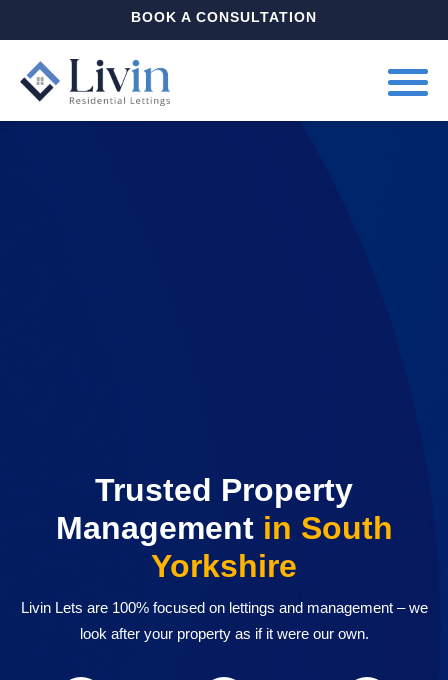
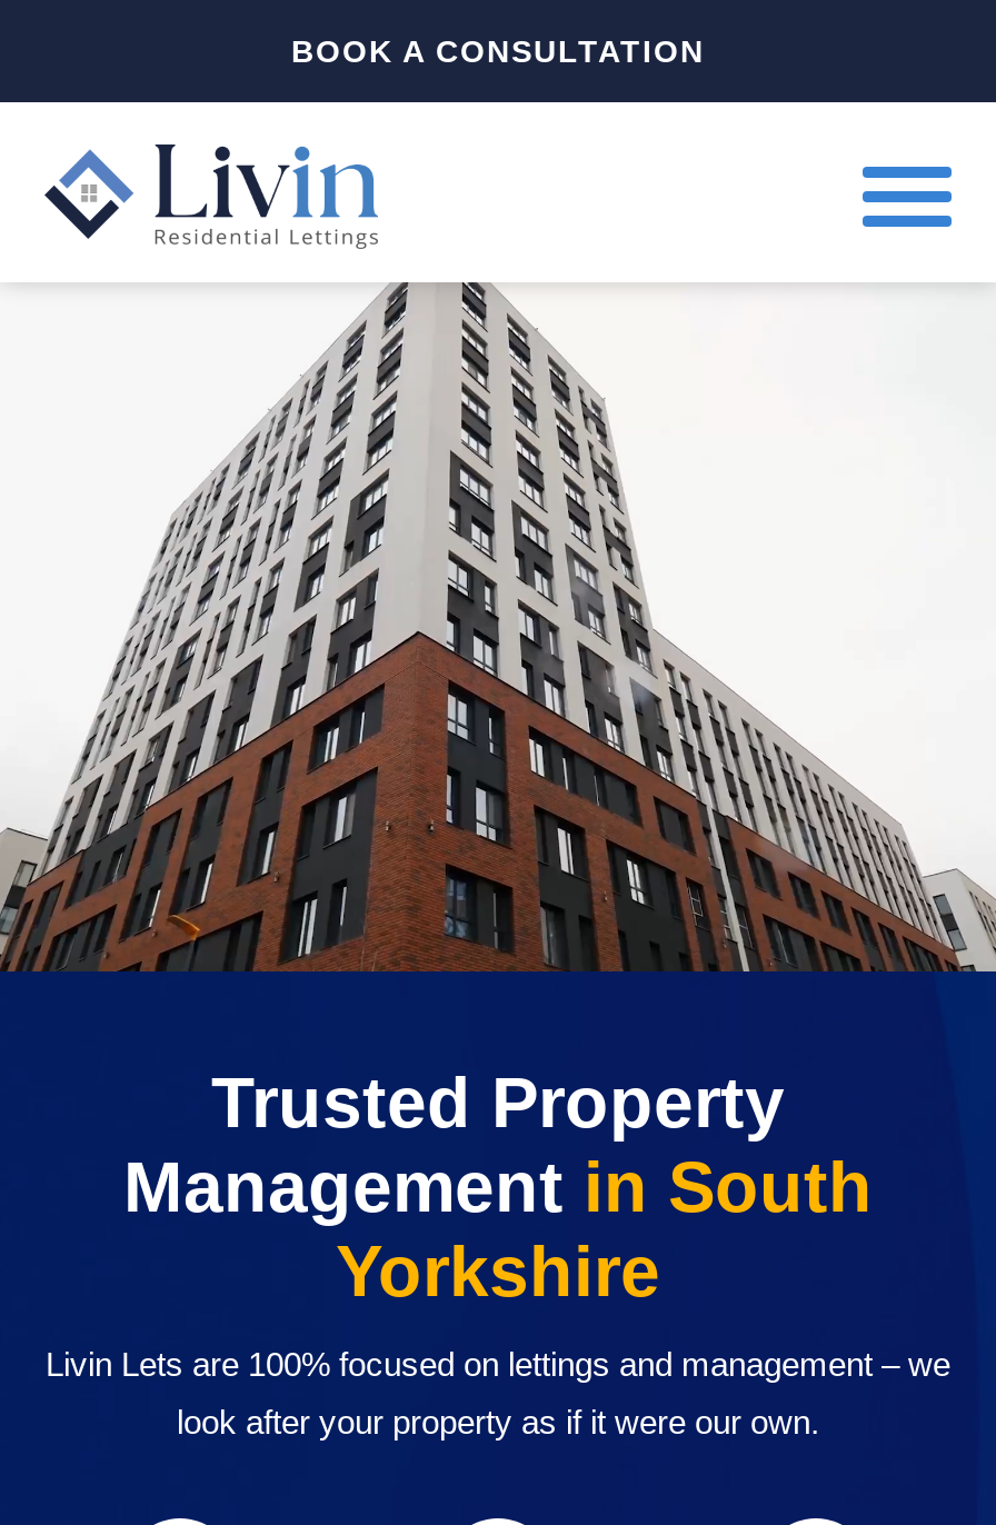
+ [image]
